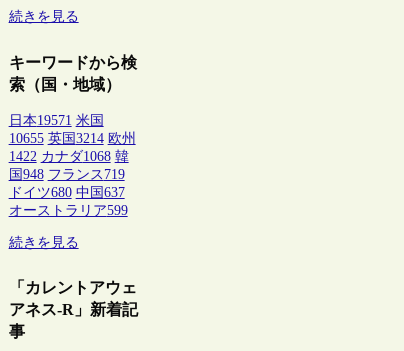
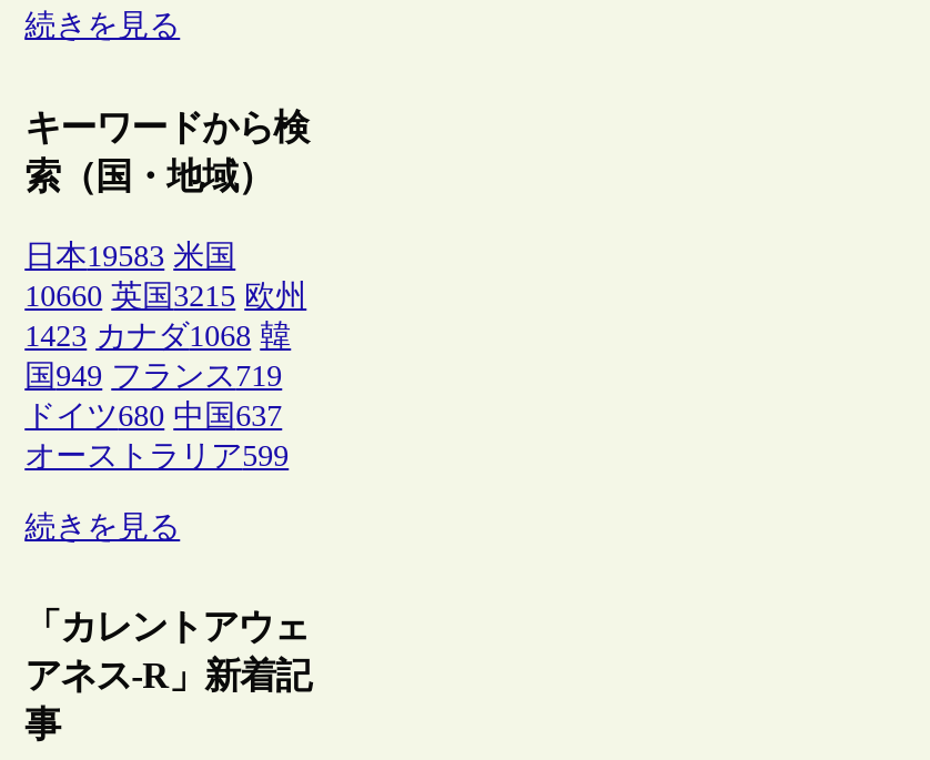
- 日本19571 米国
+ 日本19583 米国

- 10655 英国3214 欧州
+ 10660 英国3215 欧州

- 1422 カナダ1068 韓
+ 1423 カナダ1068 韓

- 国948 フランス719
+ 国949 フランス719
